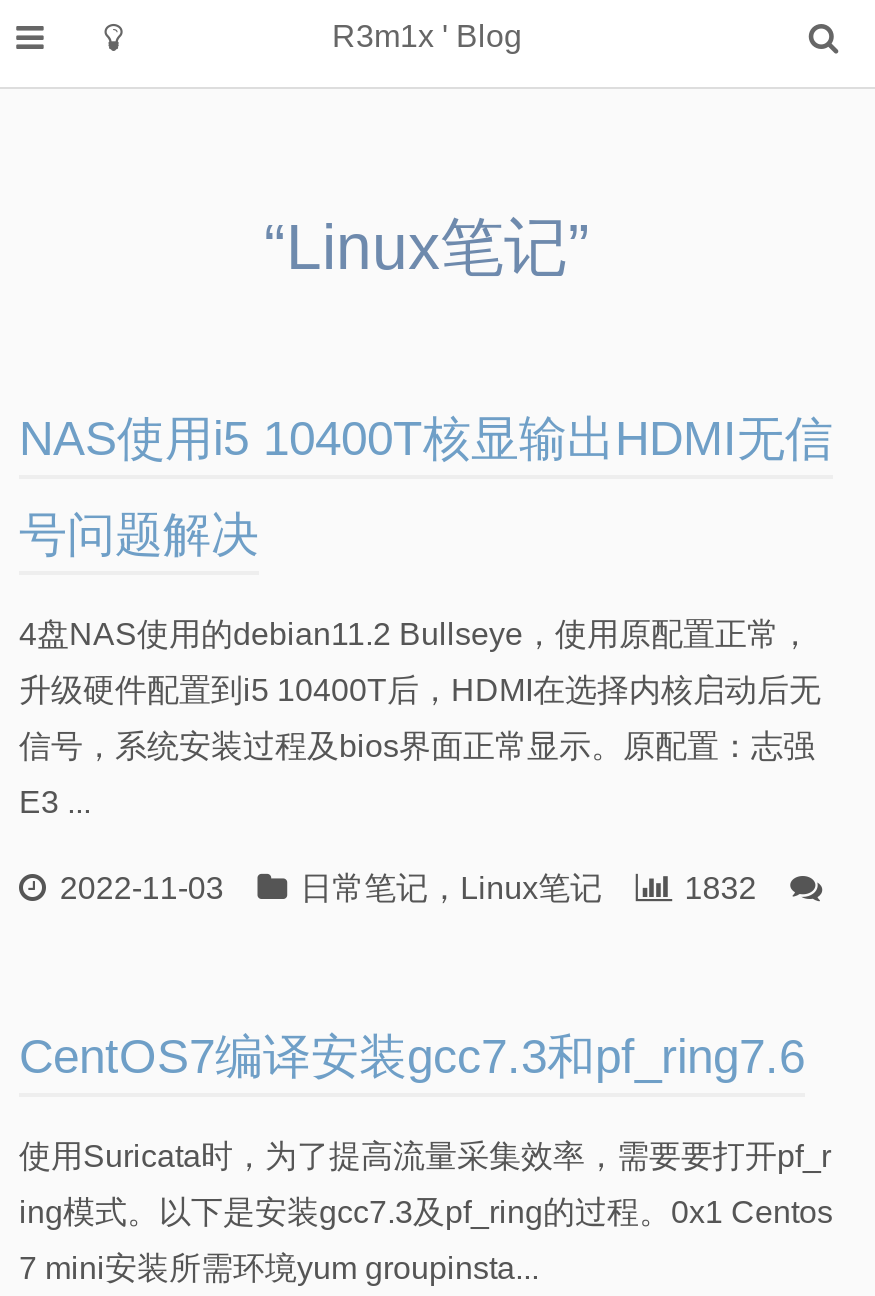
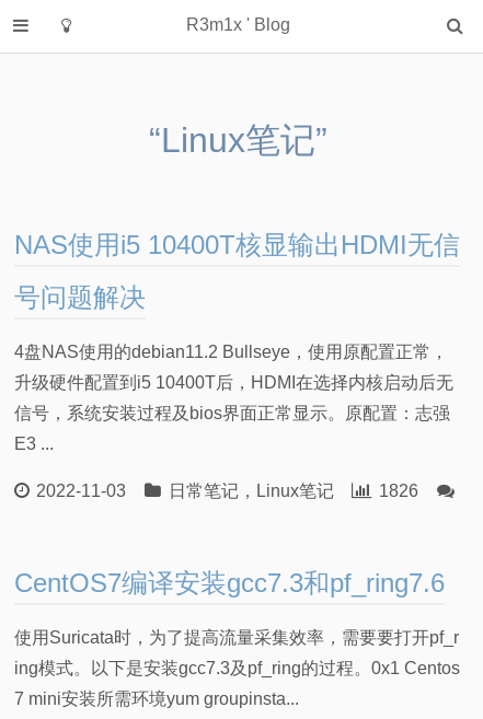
- 1832
+ 1826
